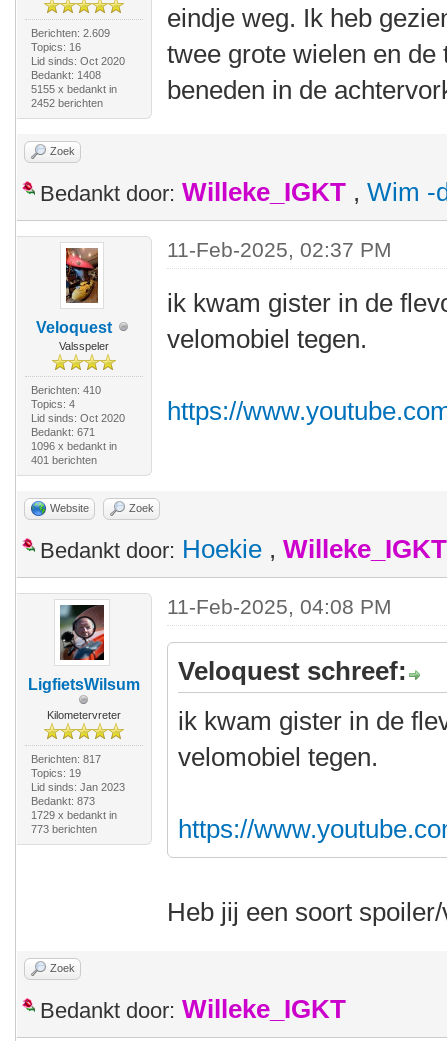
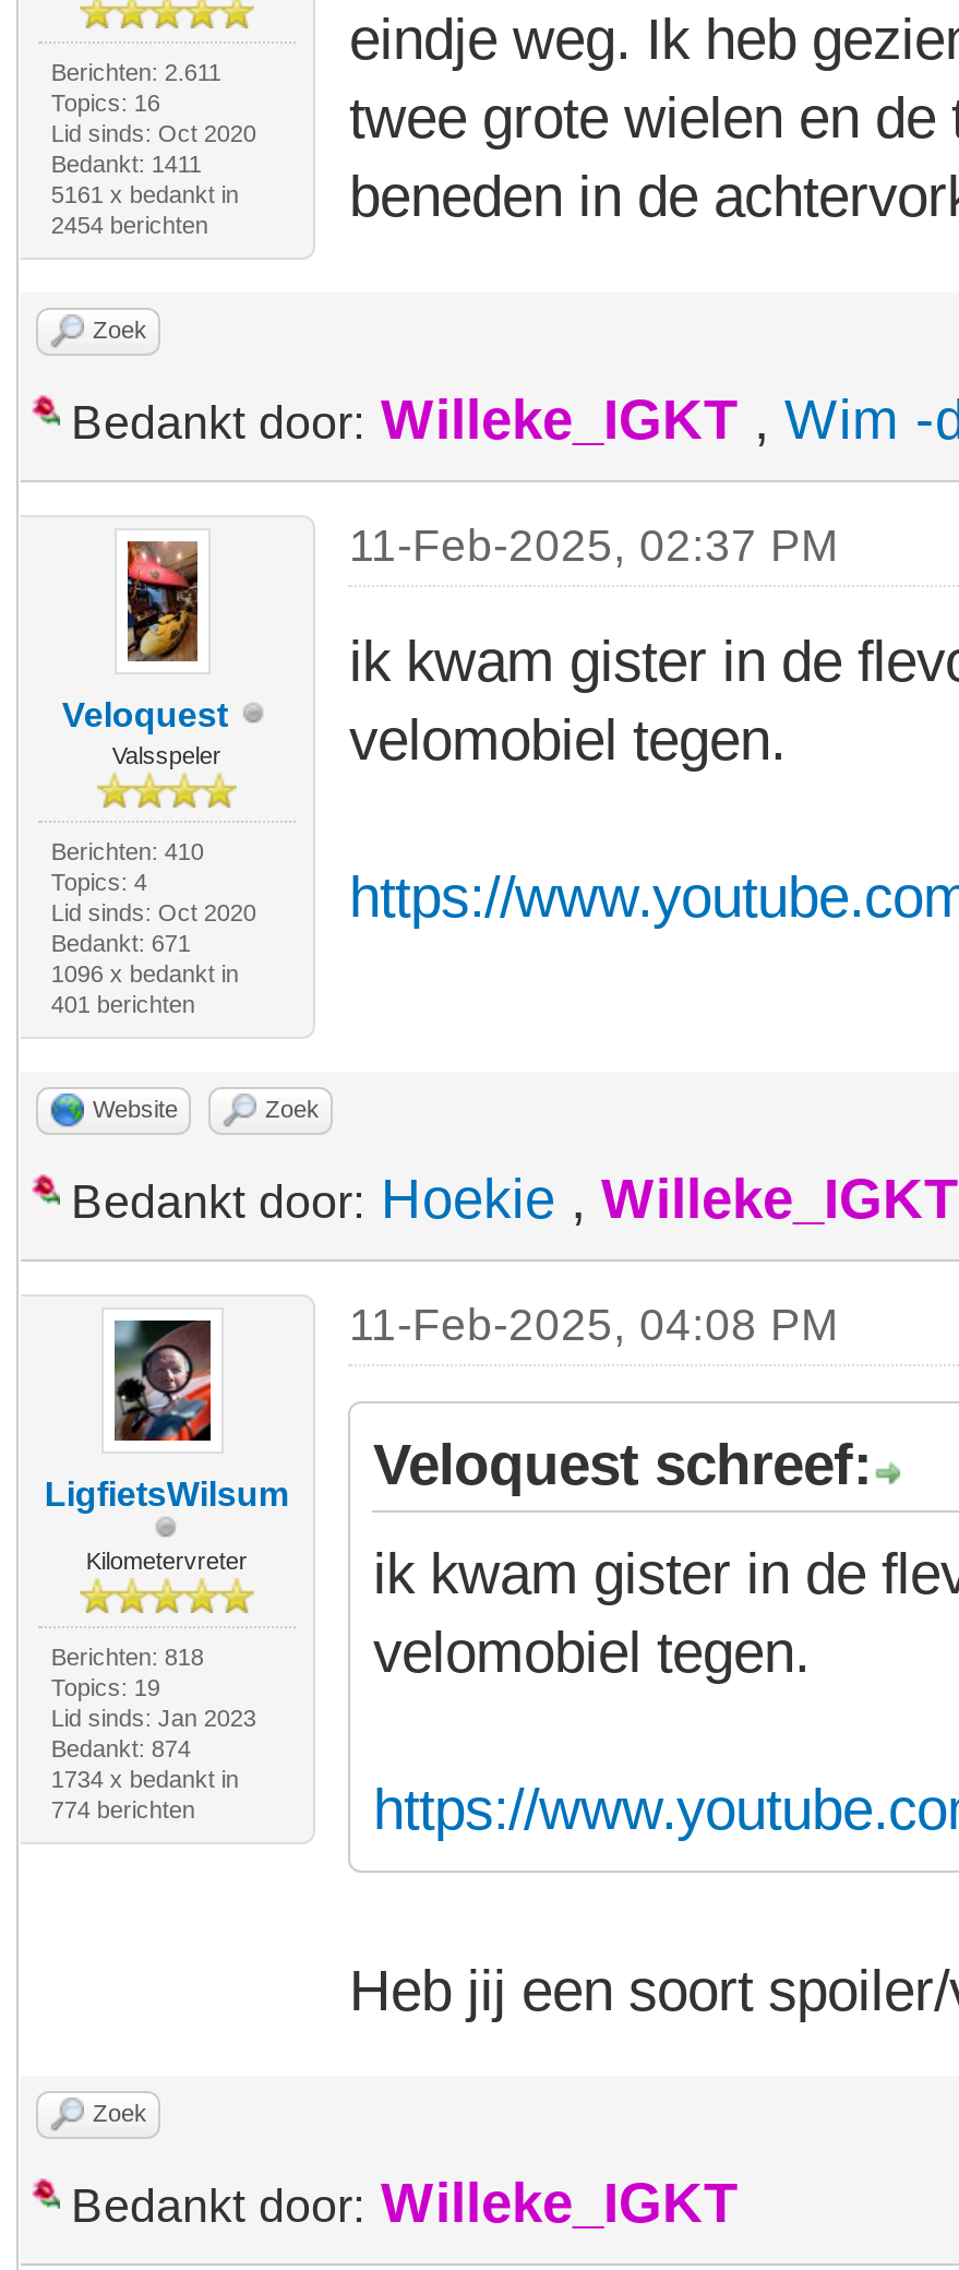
- Berichten: 2.609
+ Berichten: 2.611

- Bedankt: 1408
+ Bedankt: 1411

- 5155 x bedankt in
+ 5161 x bedankt in

- 2452 berichten
+ 2454 berichten

- Berichten: 817
+ Berichten: 818

- Bedankt: 873
+ Bedankt: 874

- 1729 x bedankt in
+ 1734 x bedankt in

- 773 berichten
+ 774 berichten
